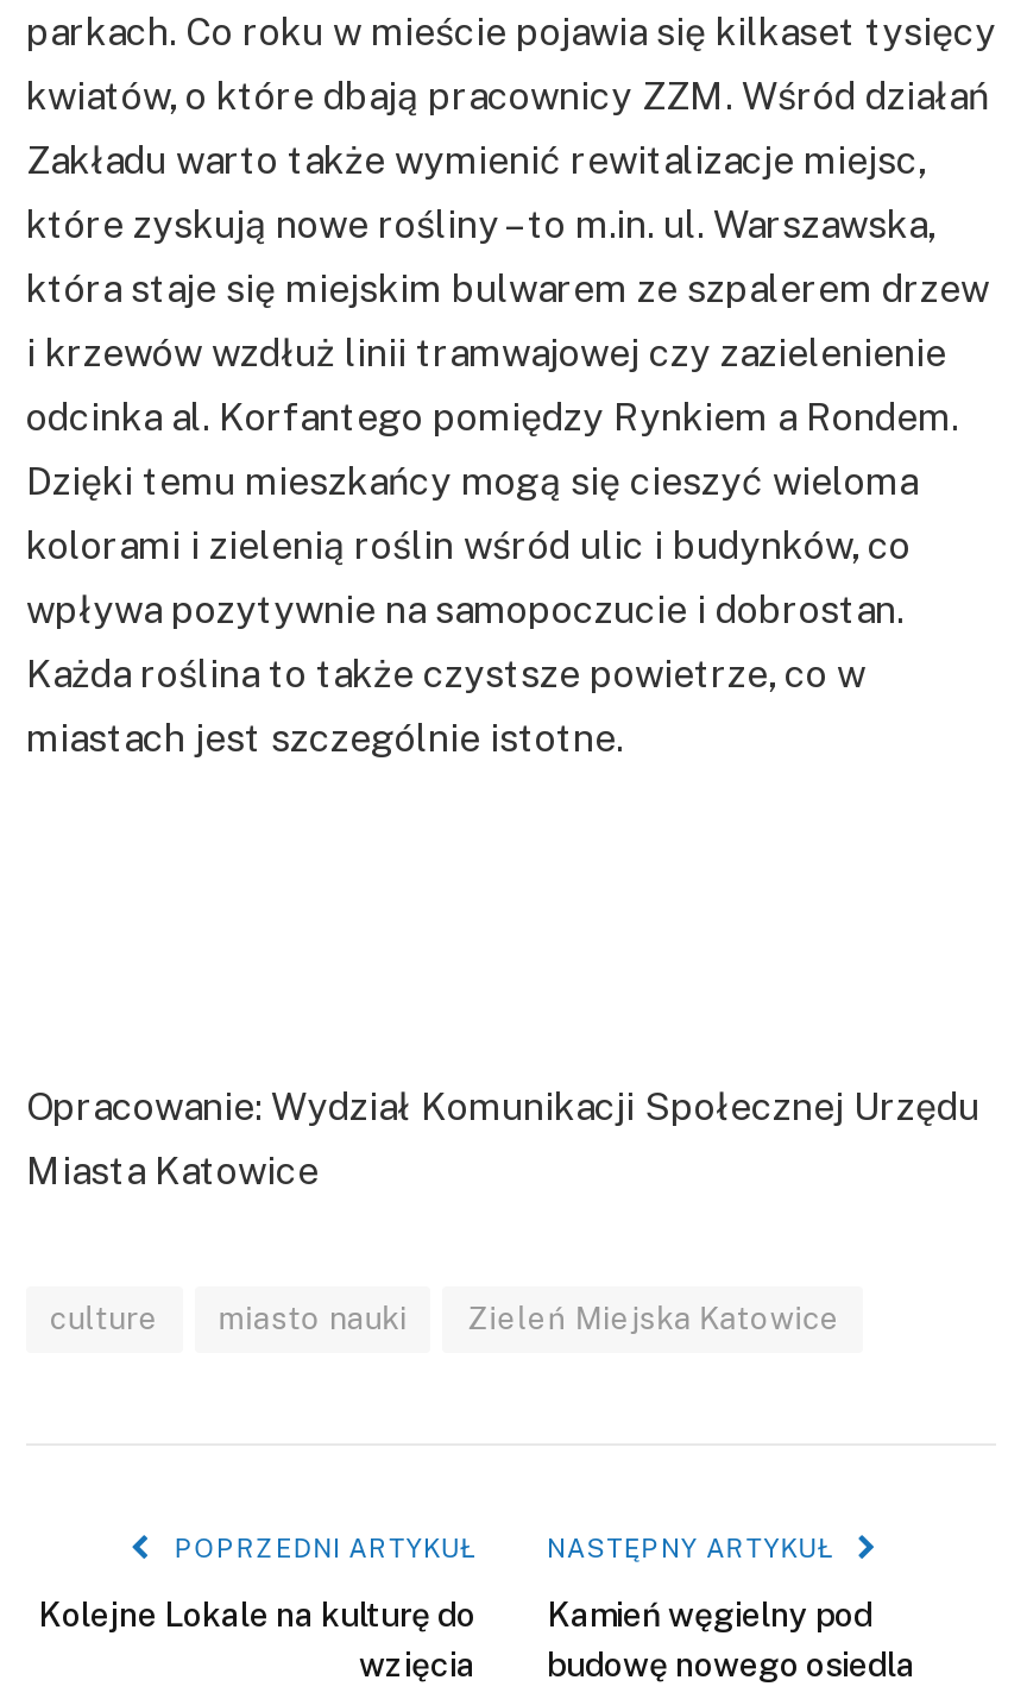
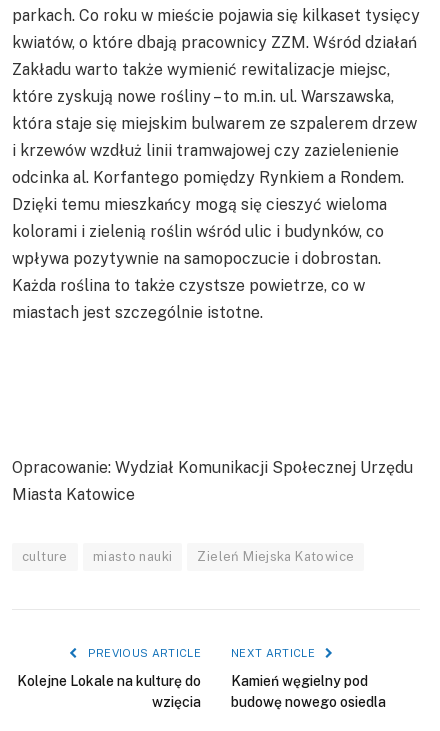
- POPRZEDNI ARTYKUŁ
+ PREVIOUS ARTICLE

- NASTĘPNY ARTYKUŁ
+ NEXT ARTICLE
